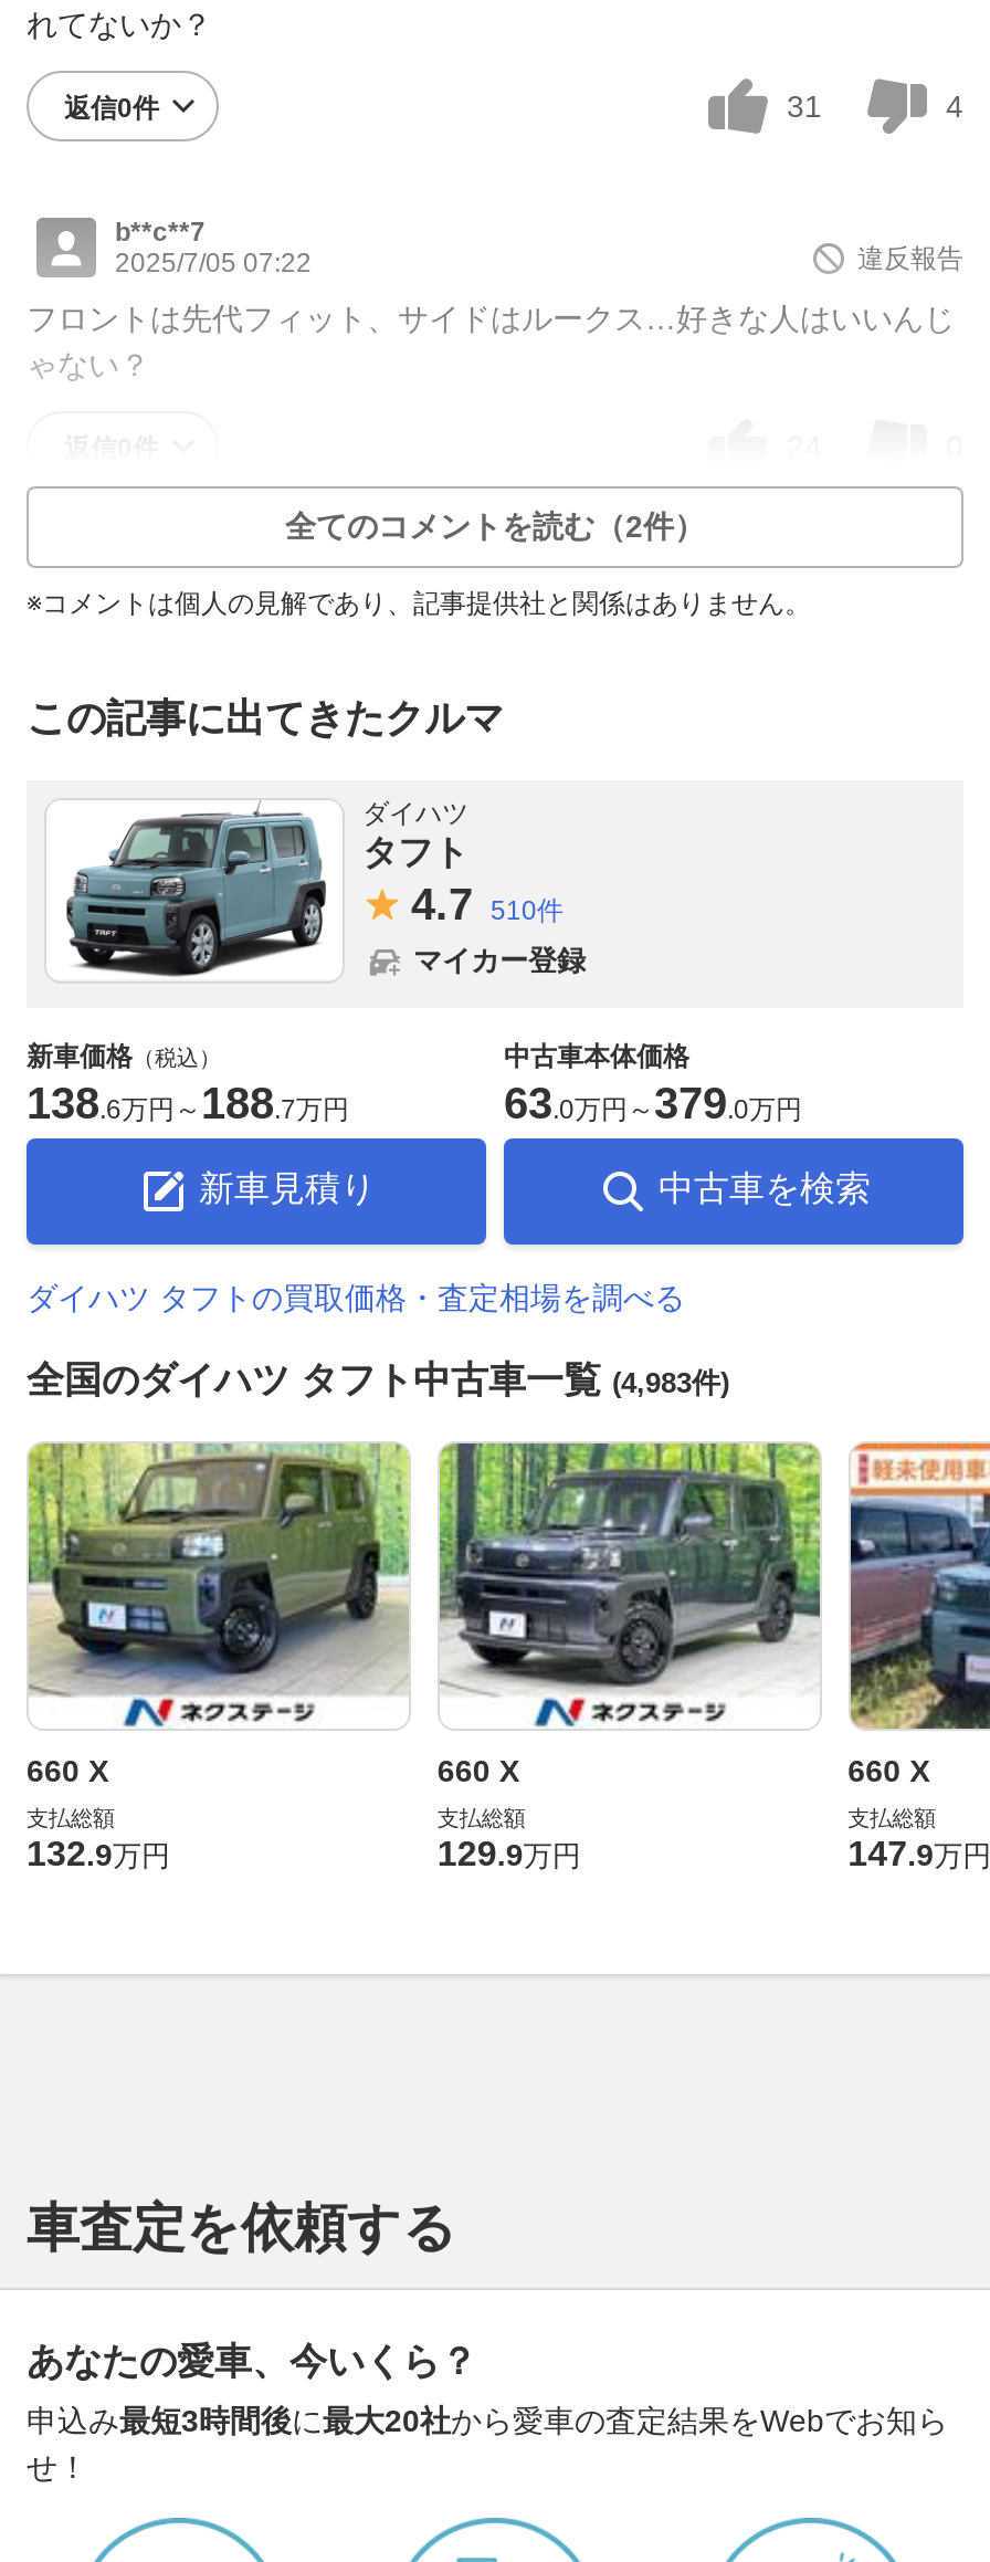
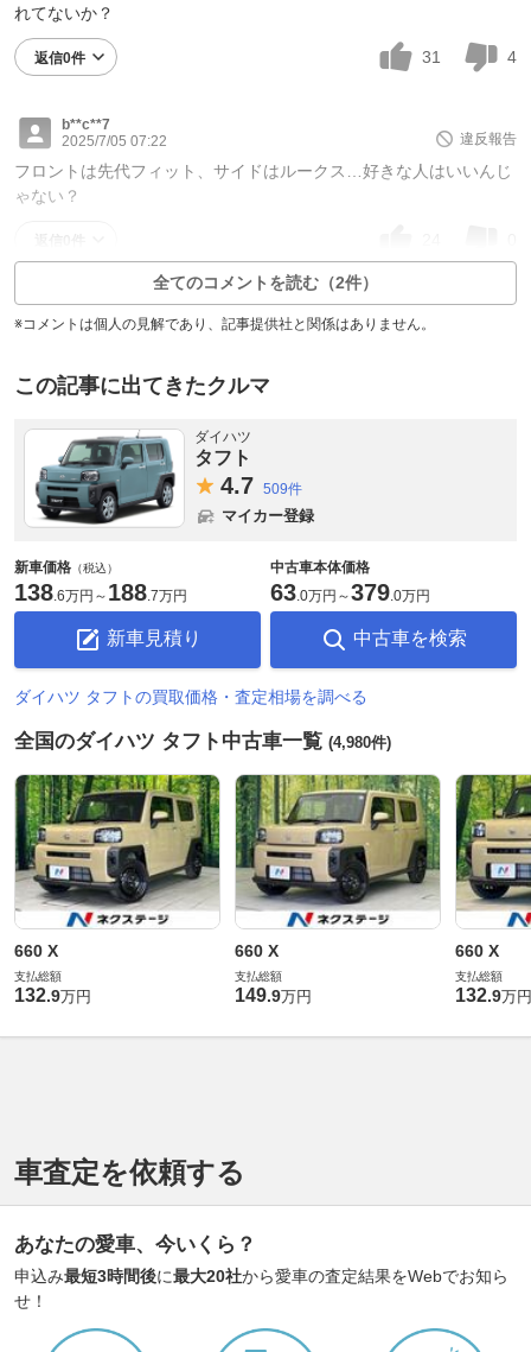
- 4.7 510件
+ 4.7 509件

- 全国のダイハツ タフト中古車一覧(4,983件)
+ 全国のダイハツ タフト中古車一覧(4,980件)

- [image]
+ [image]

- [image]
+ [image]

- [image]
+ [image]

- 129.9万円
+ 149.9万円

- 147.9万円
+ 132.9万円
